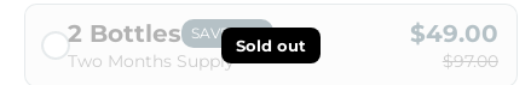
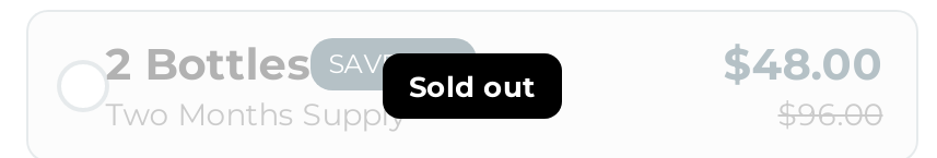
- $49.00
+ $48.00

- $97.00
+ $96.00
